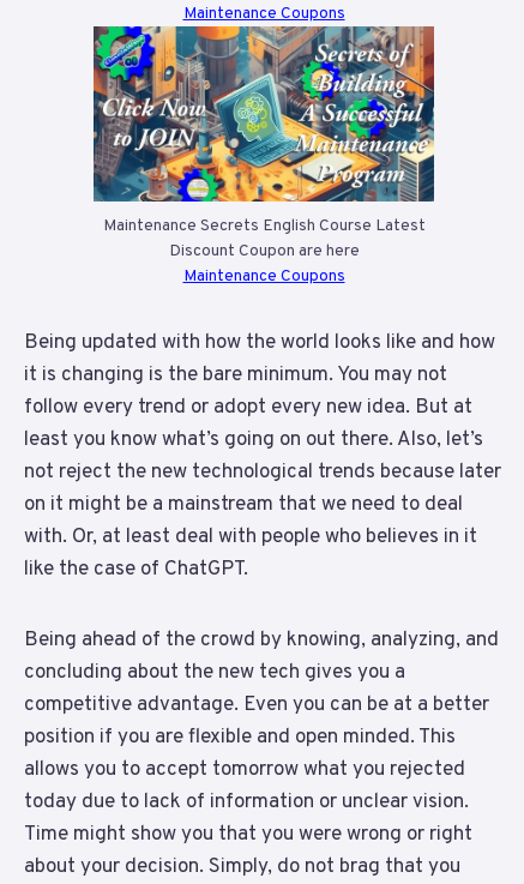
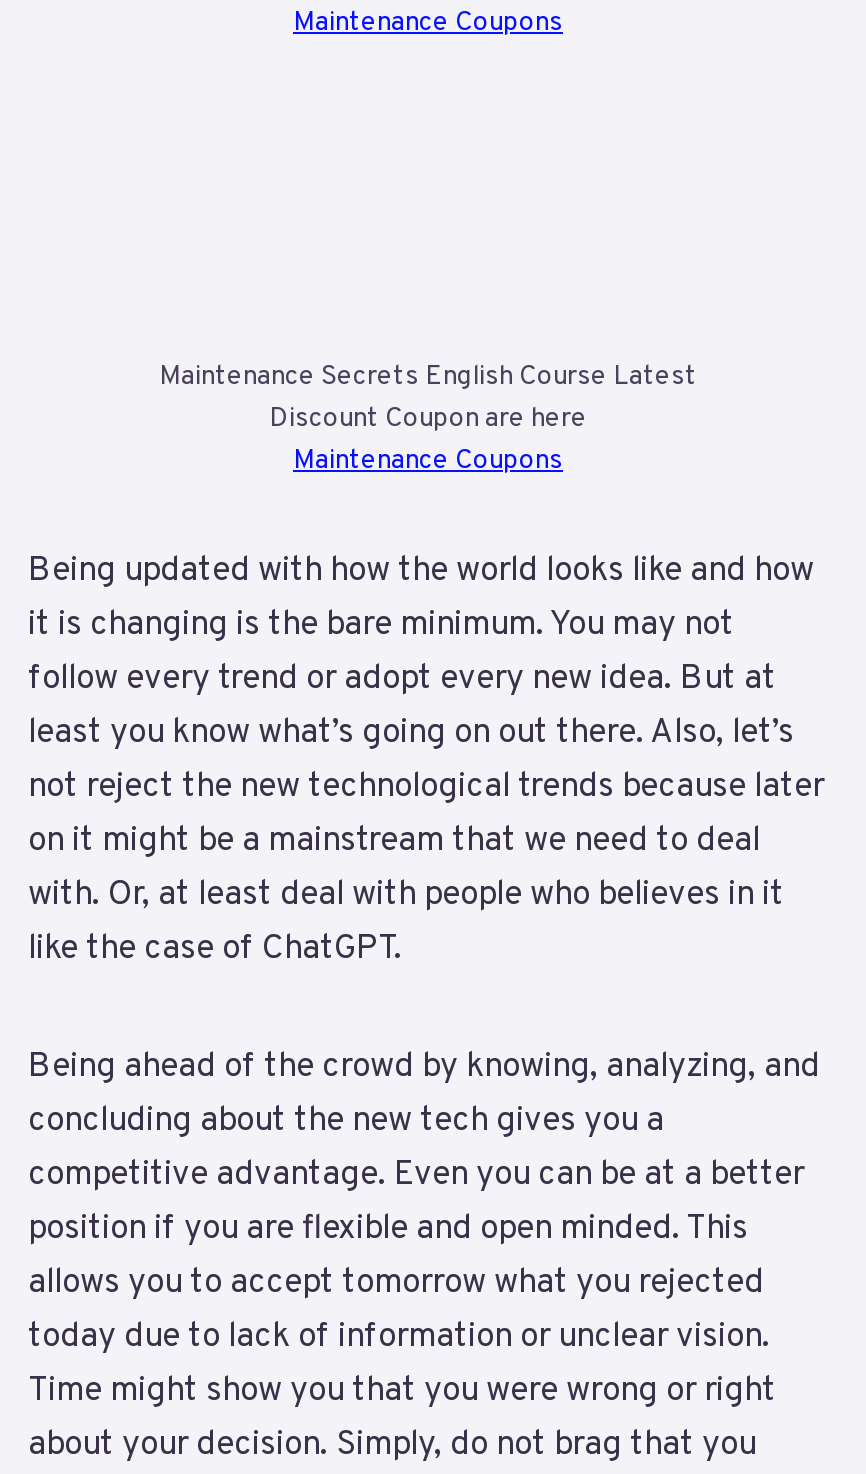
- [image]
